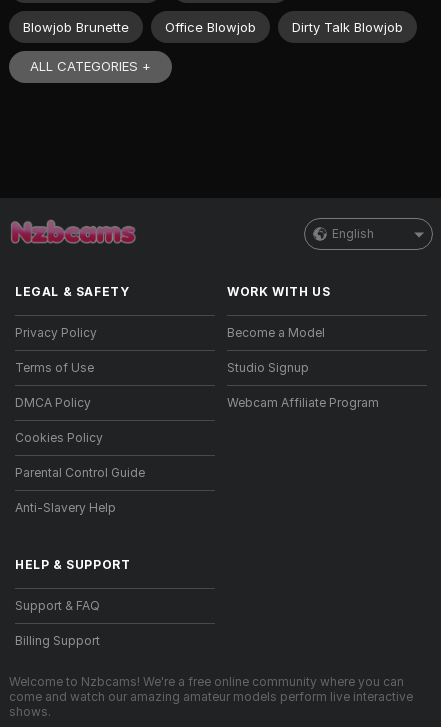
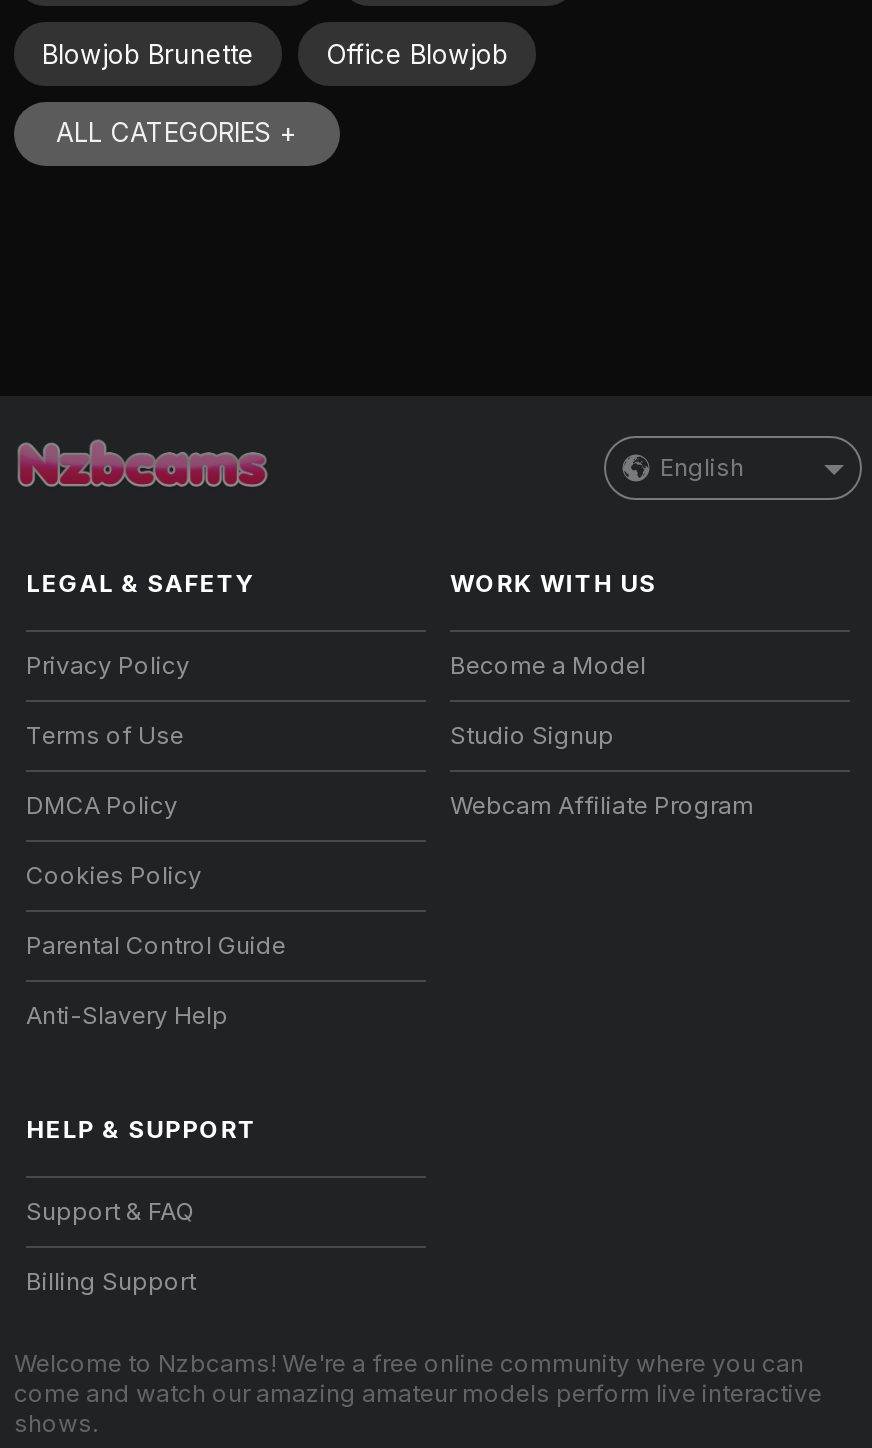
- Dirty Talk Blowjob
